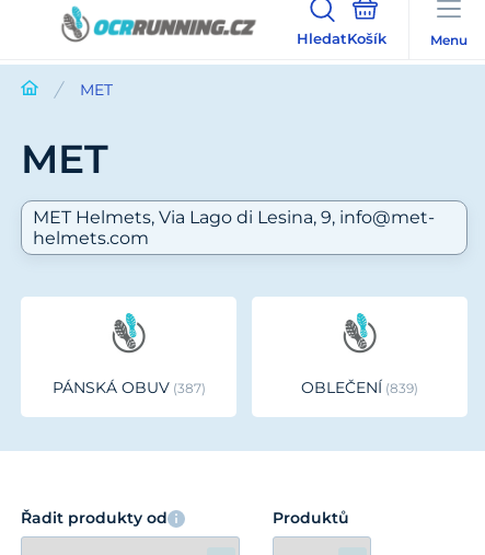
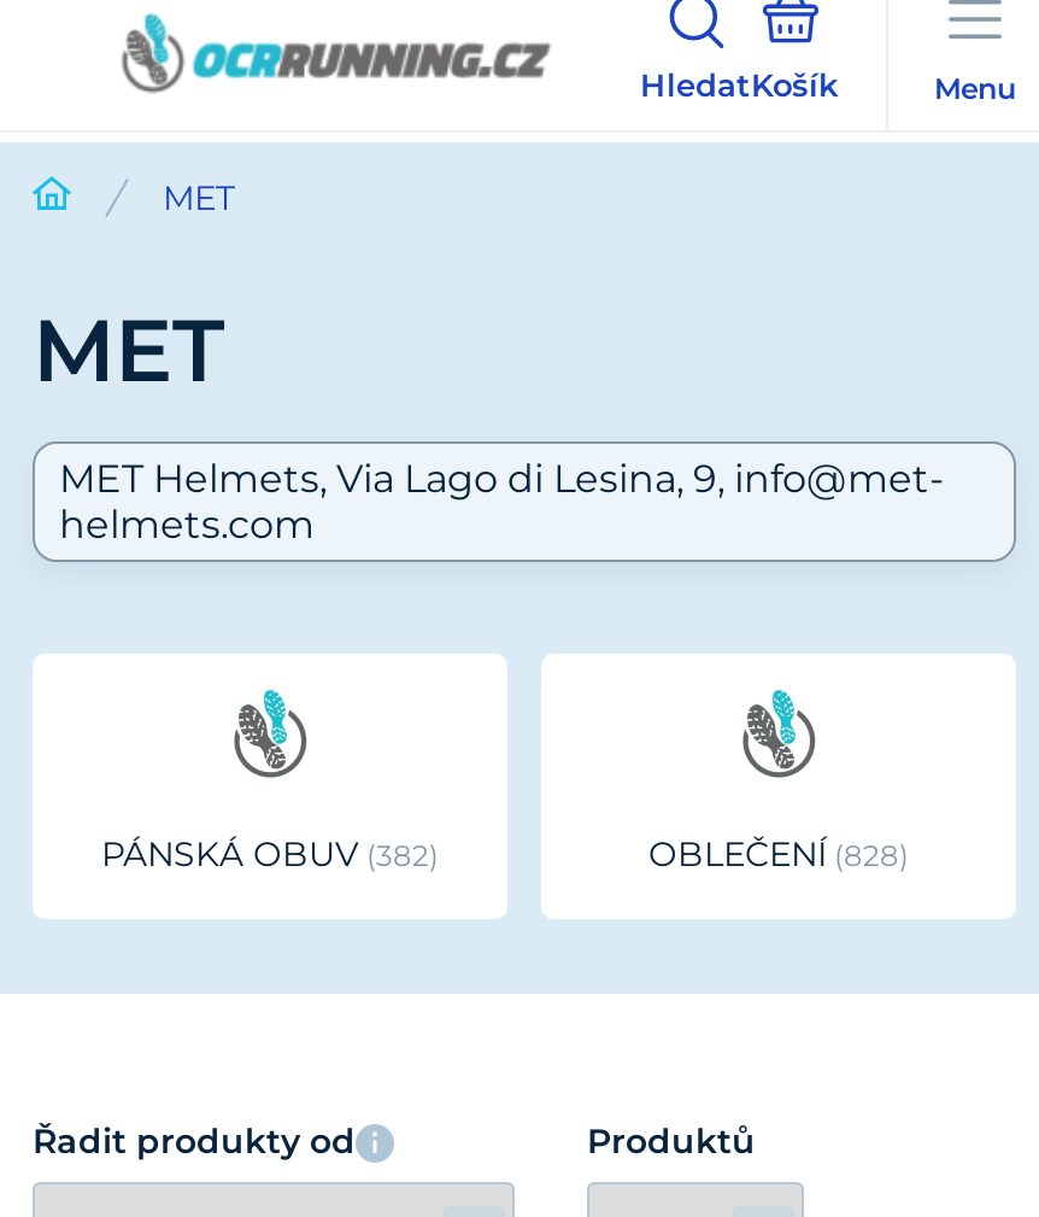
- PÁNSKÁ OBUV 387
+ PÁNSKÁ OBUV 382

- OBLEČENÍ 839
+ OBLEČENÍ 828
